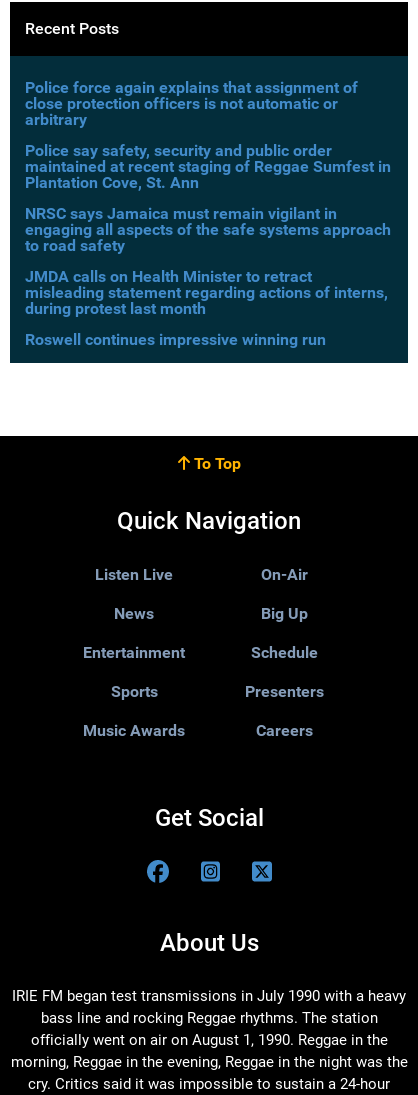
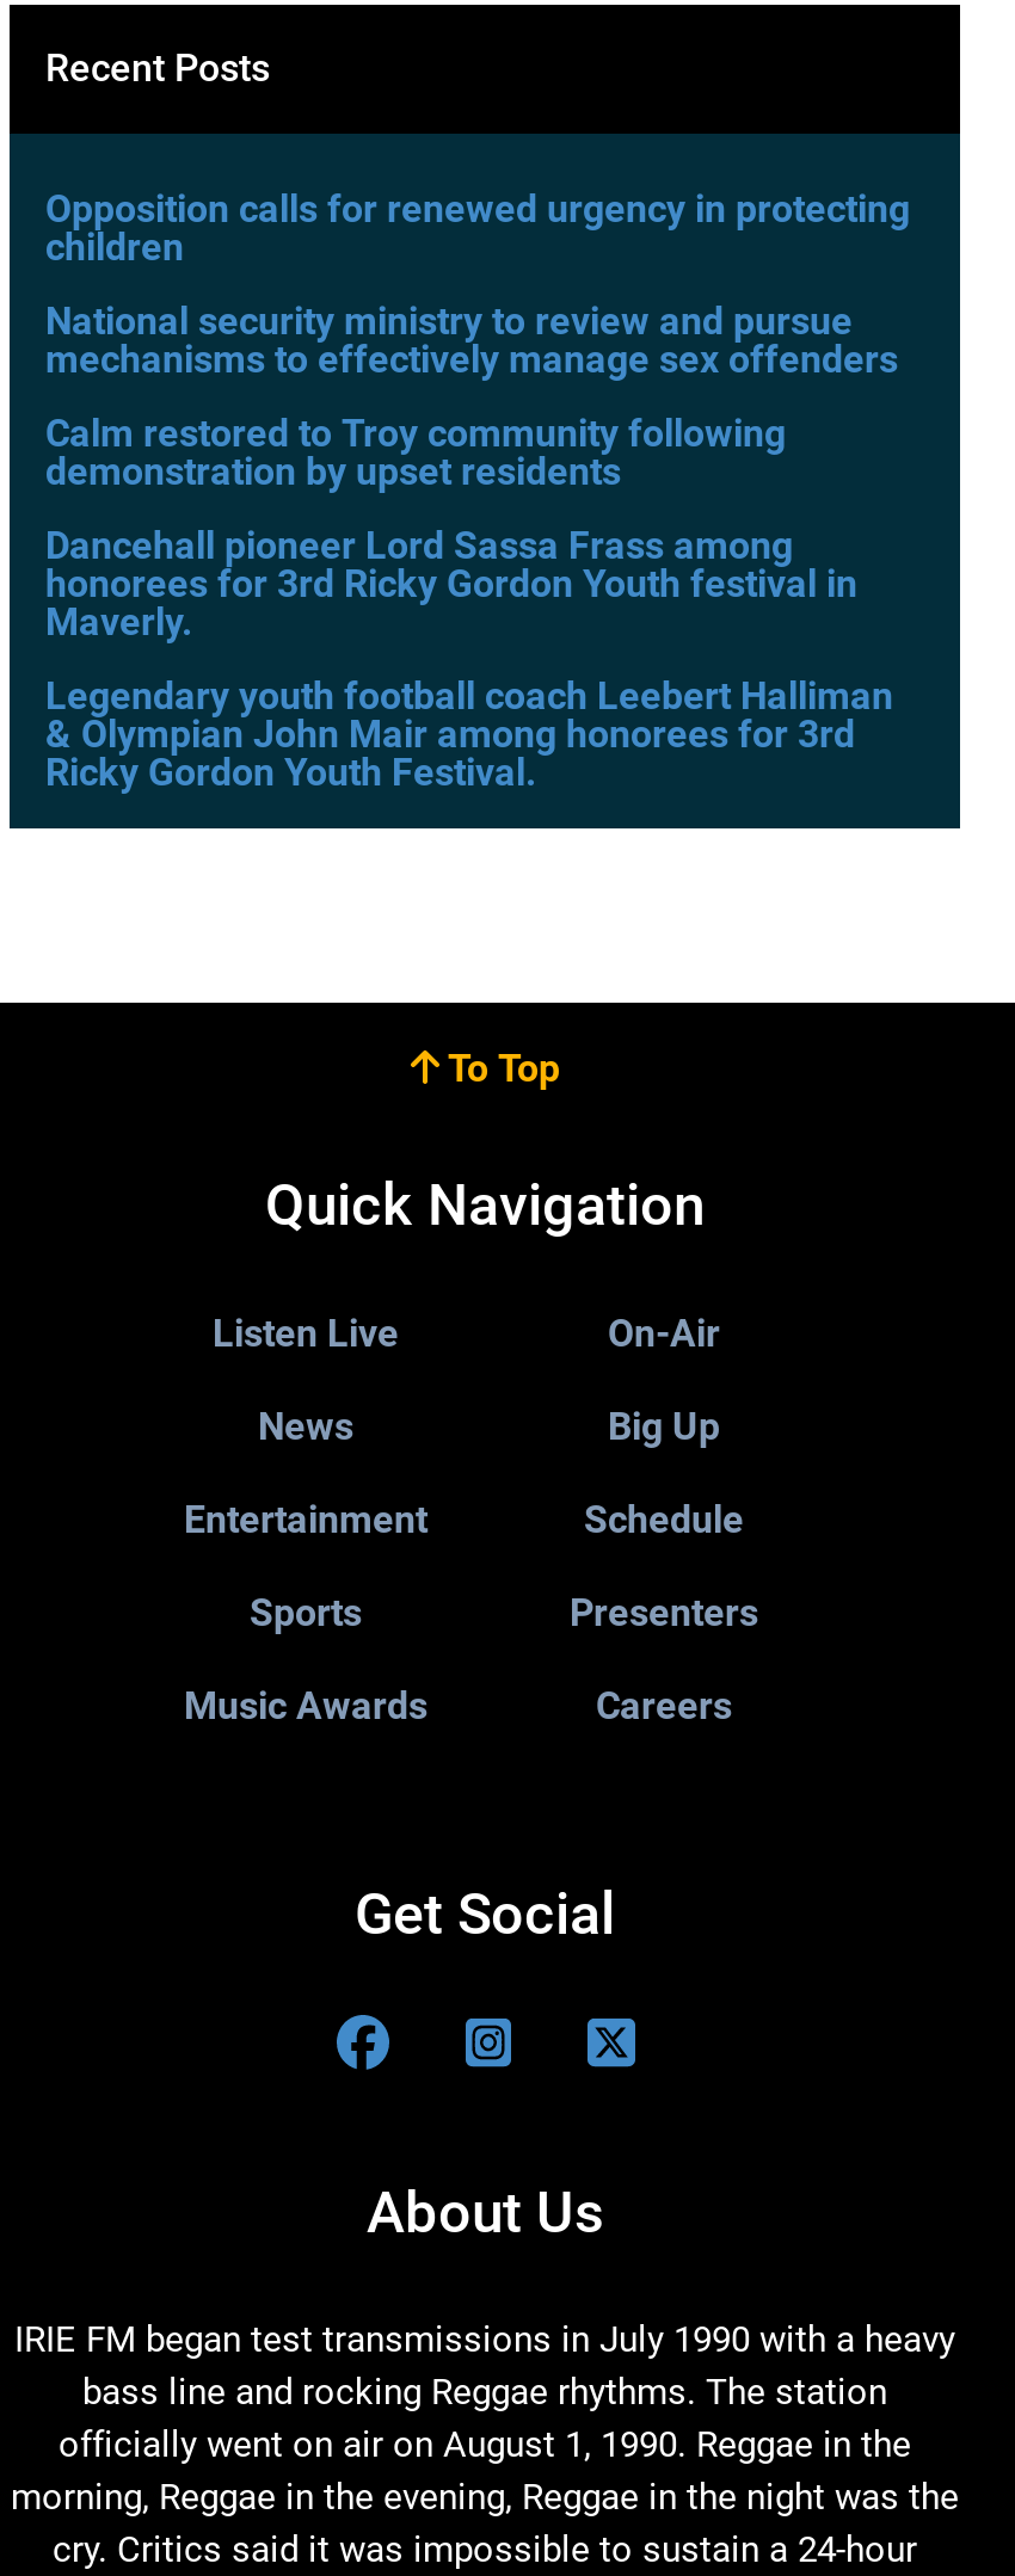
- Police force again explains that assignment of
- close protection officers is not automatic or
- arbitrary
+ Opposition calls for renewed urgency in protecting
+ children

- Police say safety, security and public order
- maintained at recent staging of Reggae Sumfest in
- Plantation Cove, St. Ann
+ National security ministry to review and pursue
+ mechanisms to effectively manage sex offenders

- NRSC says Jamaica must remain vigilant in
- engaging all aspects of the safe systems approach
- to road safety
+ Calm restored to Troy community following
+ demonstration by upset residents

- JMDA calls on Health Minister to retract
- misleading statement regarding actions of interns,
- during protest last month
+ Dancehall pioneer Lord Sassa Frass among
+ honorees for 3rd Ricky Gordon Youth festival in
+ Maverly.

- Roswell continues impressive winning run
+ Legendary youth football coach Leebert Halliman
+ & Olympian John Mair among honorees for 3rd
+ Ricky Gordon Youth Festival.
